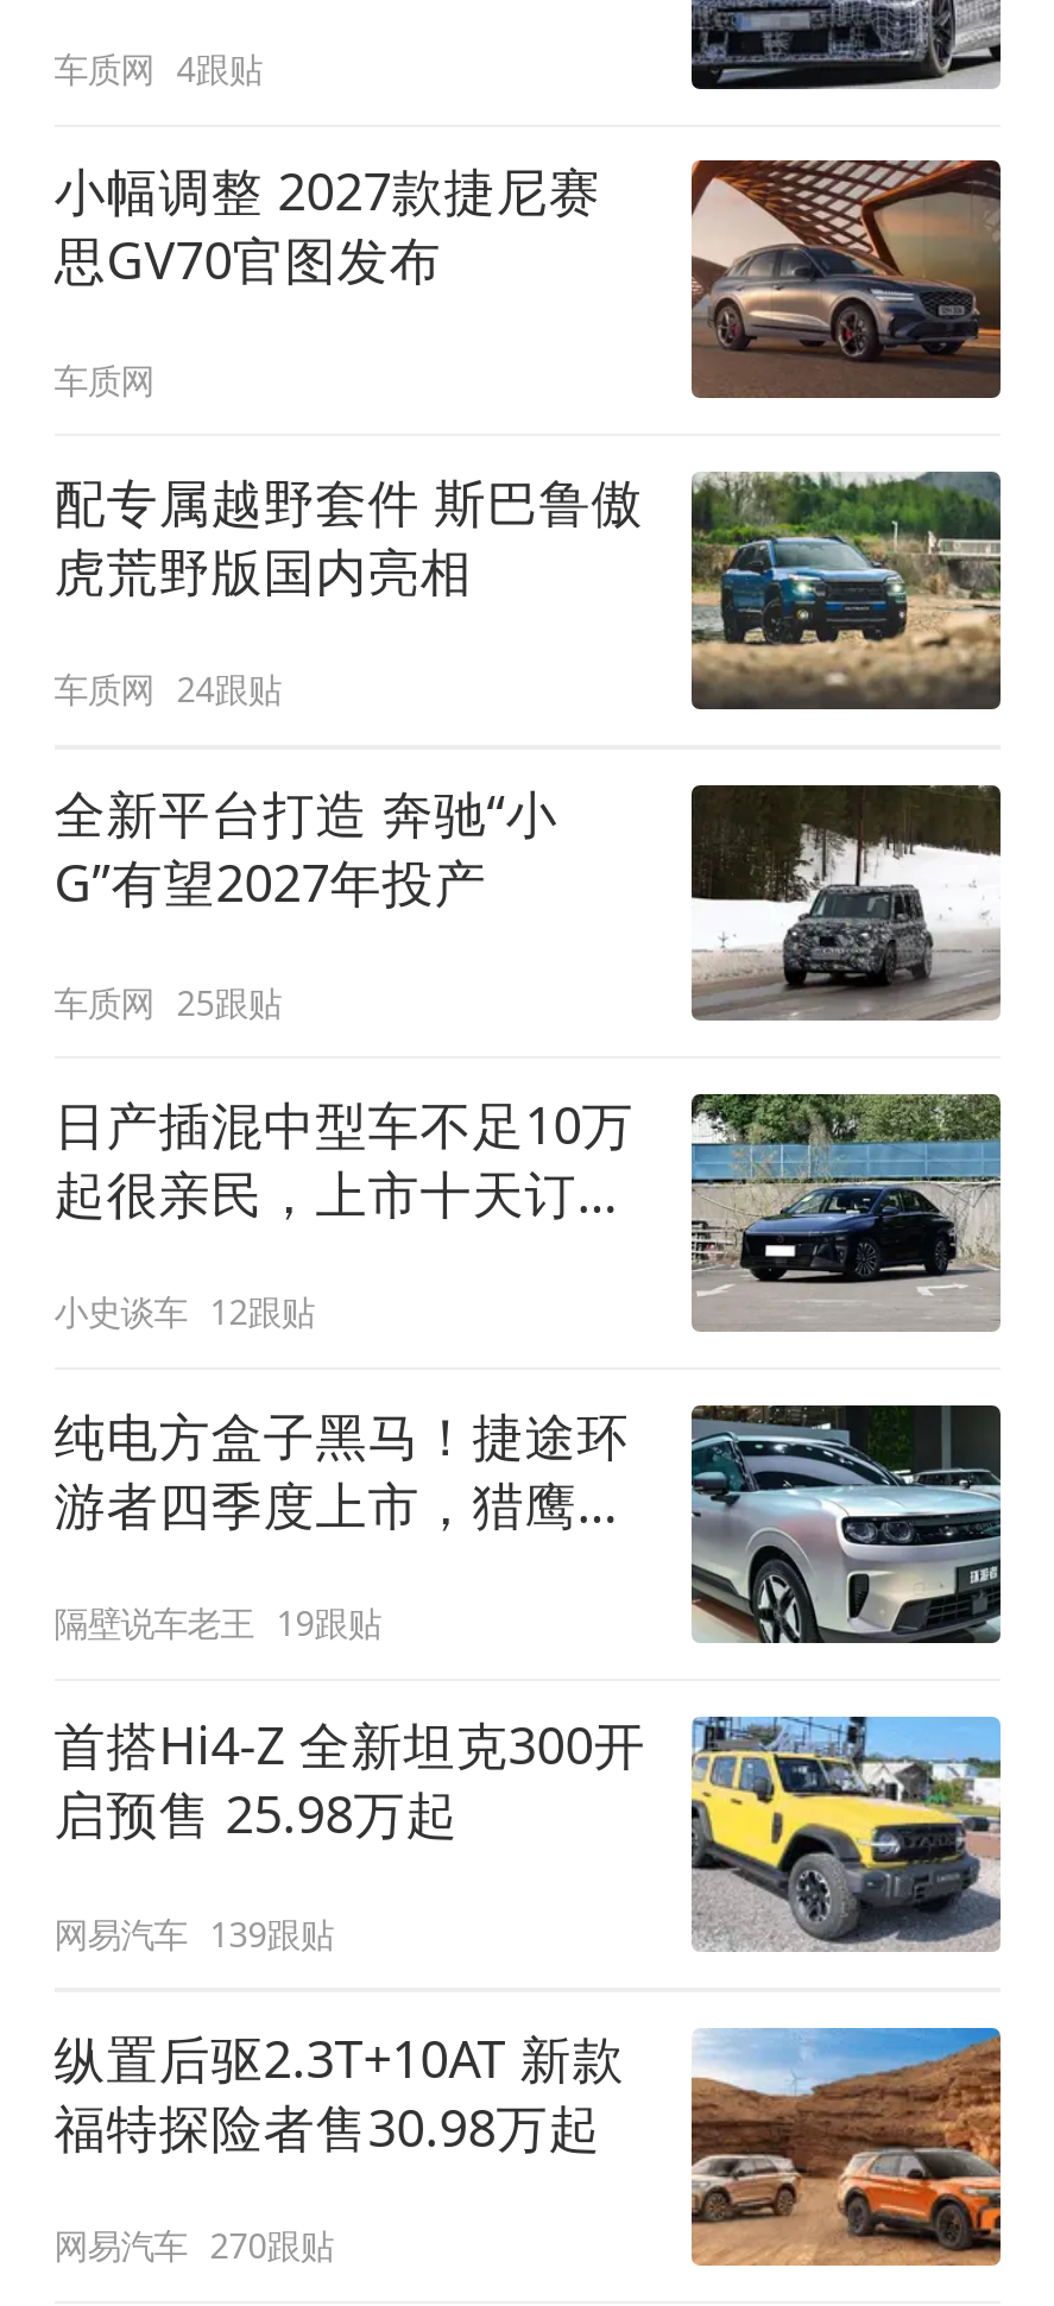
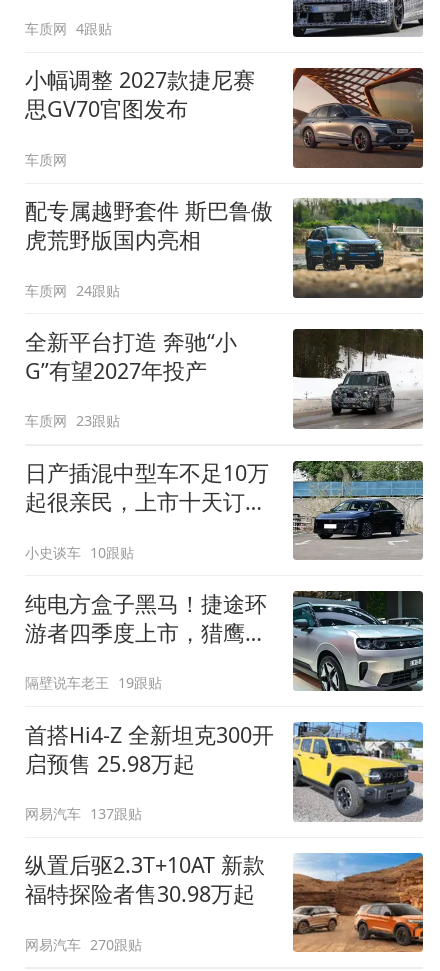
- 车质网 25跟贴
+ 车质网 23跟贴

- 小史谈车 12跟贴
+ 小史谈车 10跟贴

- 网易汽车 139跟贴
+ 网易汽车 137跟贴
